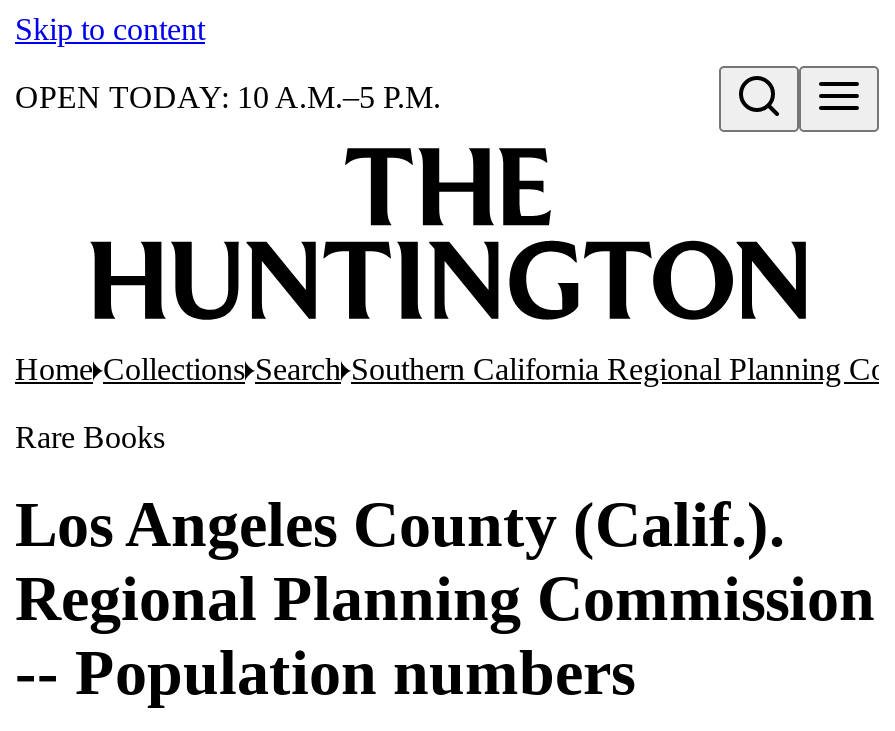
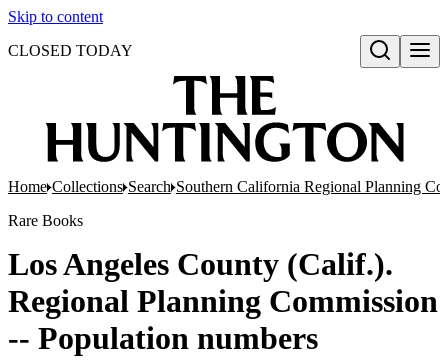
- OPEN TODAY: 10 A.M.–5 P.M.
+ CLOSED TODAY
